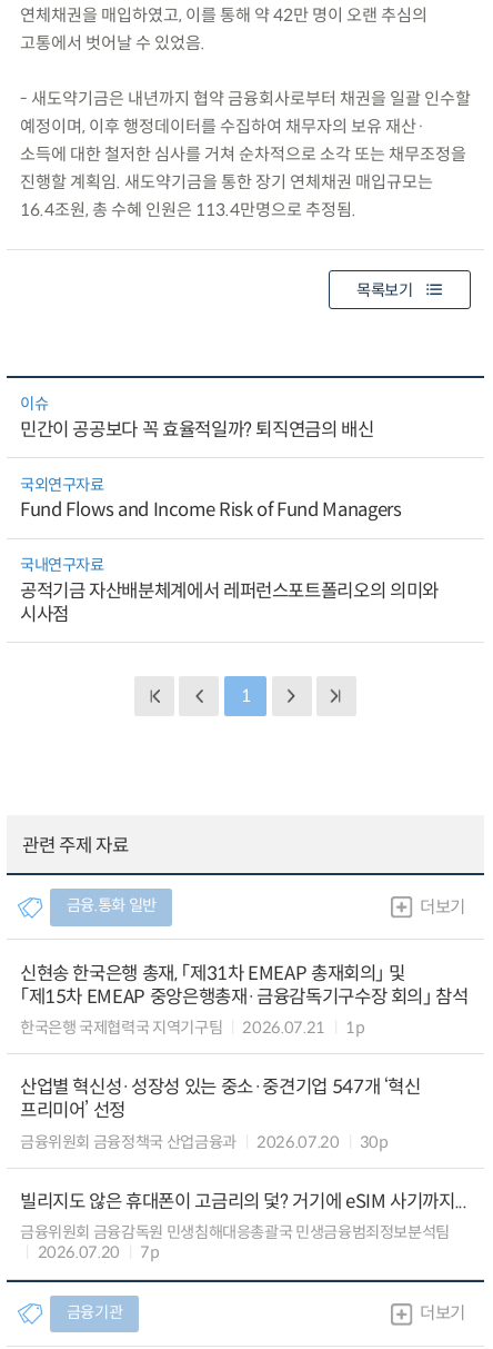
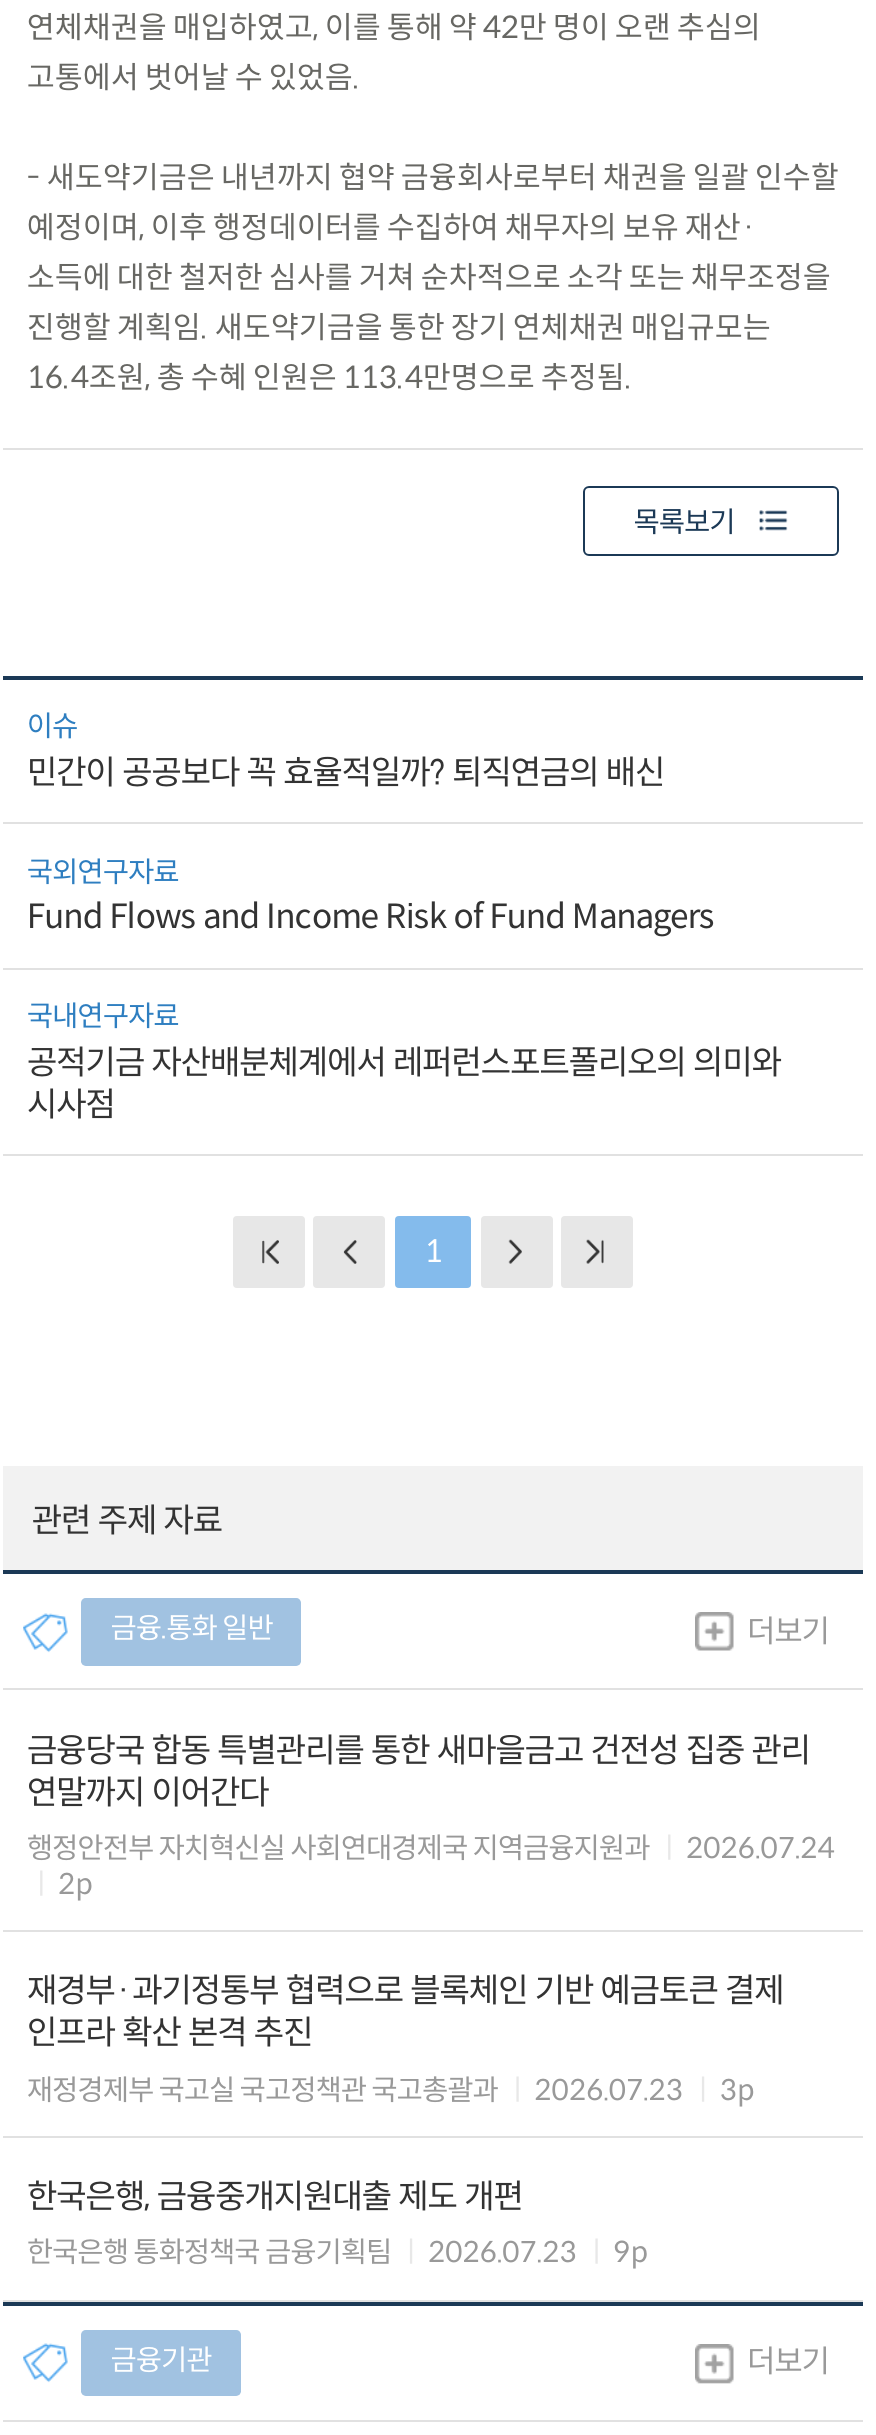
- 신현송 한국은행 총재, 「제31차 EMEAP 총재회의」 및
- 「제15차 EMEAP 중앙은행총재·금융감독기구수장 회의」 참석
- 한국은행 국제협력국 지역기구팀
- 2026.07.21
- 1p
+ 금융당국 합동 특별관리를 통한 새마을금고 건전성 집중 관리
+ 연말까지 이어간다
+ 행정안전부 자치혁신실 사회연대경제국 지역금융지원과
+ 2026.07.24
+ 2p

- 산업별 혁신성·성장성 있는 중소·중견기업 547개 ‘혁신
- 프리미어’ 선정
- 금융위원회 금융정책국 산업금융과
- 2026.07.20
- 30p
+ 재경부·과기정통부 협력으로 블록체인 기반 예금토큰 결제
+ 인프라 확산 본격 추진
+ 재정경제부 국고실 국고정책관 국고총괄과
+ 2026.07.23
+ 3p

- 빌리지도 않은 휴대폰이 고금리의 덫? 거기에 eSIM 사기까지...
- 금융위원회 금융감독원 민생침해대응총괄국 민생금융범죄정보분석팀
- 2026.07.20
- 7p
+ 한국은행, 금융중개지원대출 제도 개편
+ 한국은행 통화정책국 금융기획팀
+ 2026.07.23
+ 9p
